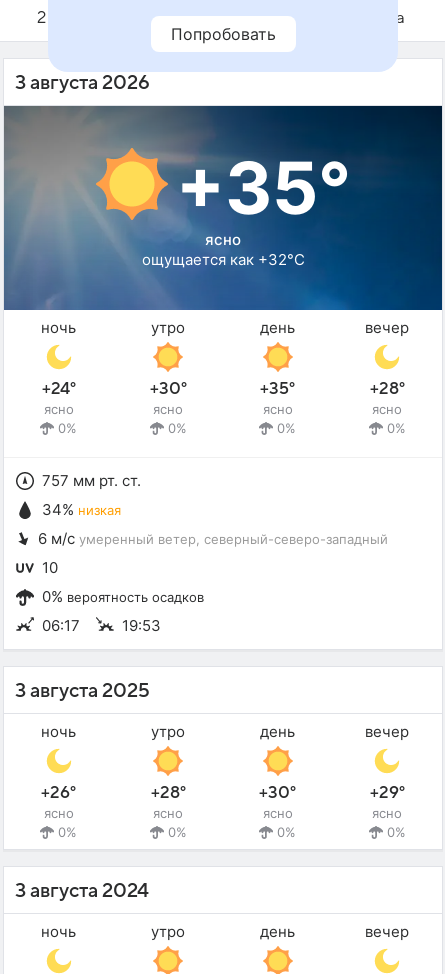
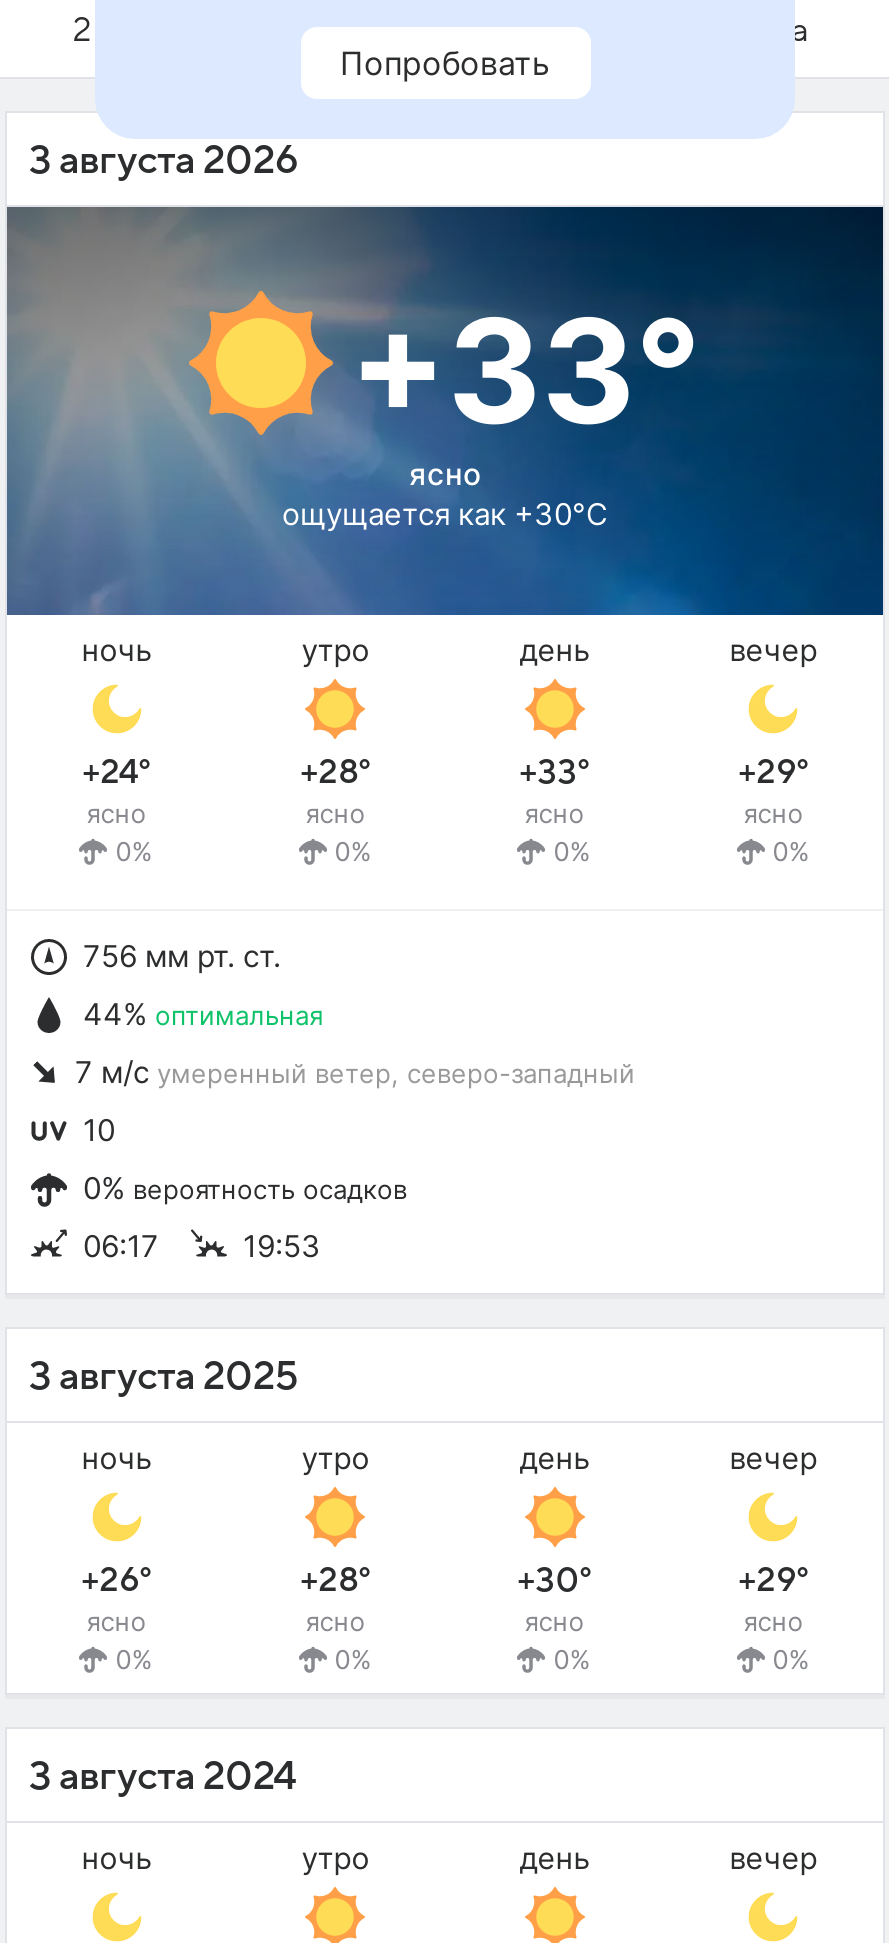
- +35°
+ +33°

- ощущается как +32°C
+ ощущается как +30°C

- +30°
+ +28°

- +35°
+ +33°

- +28°
+ +29°

- 757 мм рт. ст.
+ 756 мм рт. ст.

- 34% низкая
+ 44% оптимальная

- 6 м/с умеренный ветер, северный-северо-западный
+ 7 м/с умеренный ветер, северо-западный
